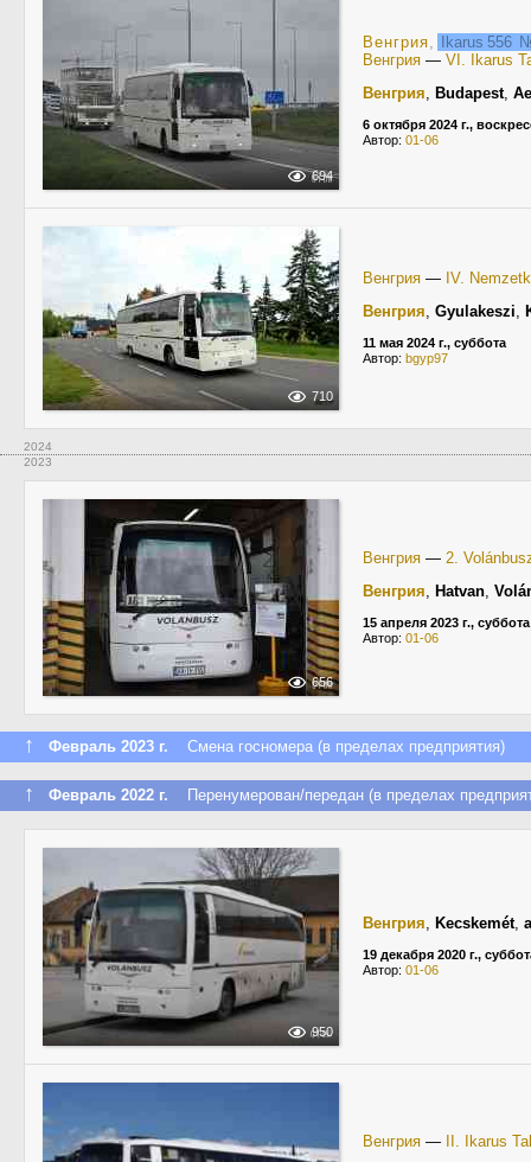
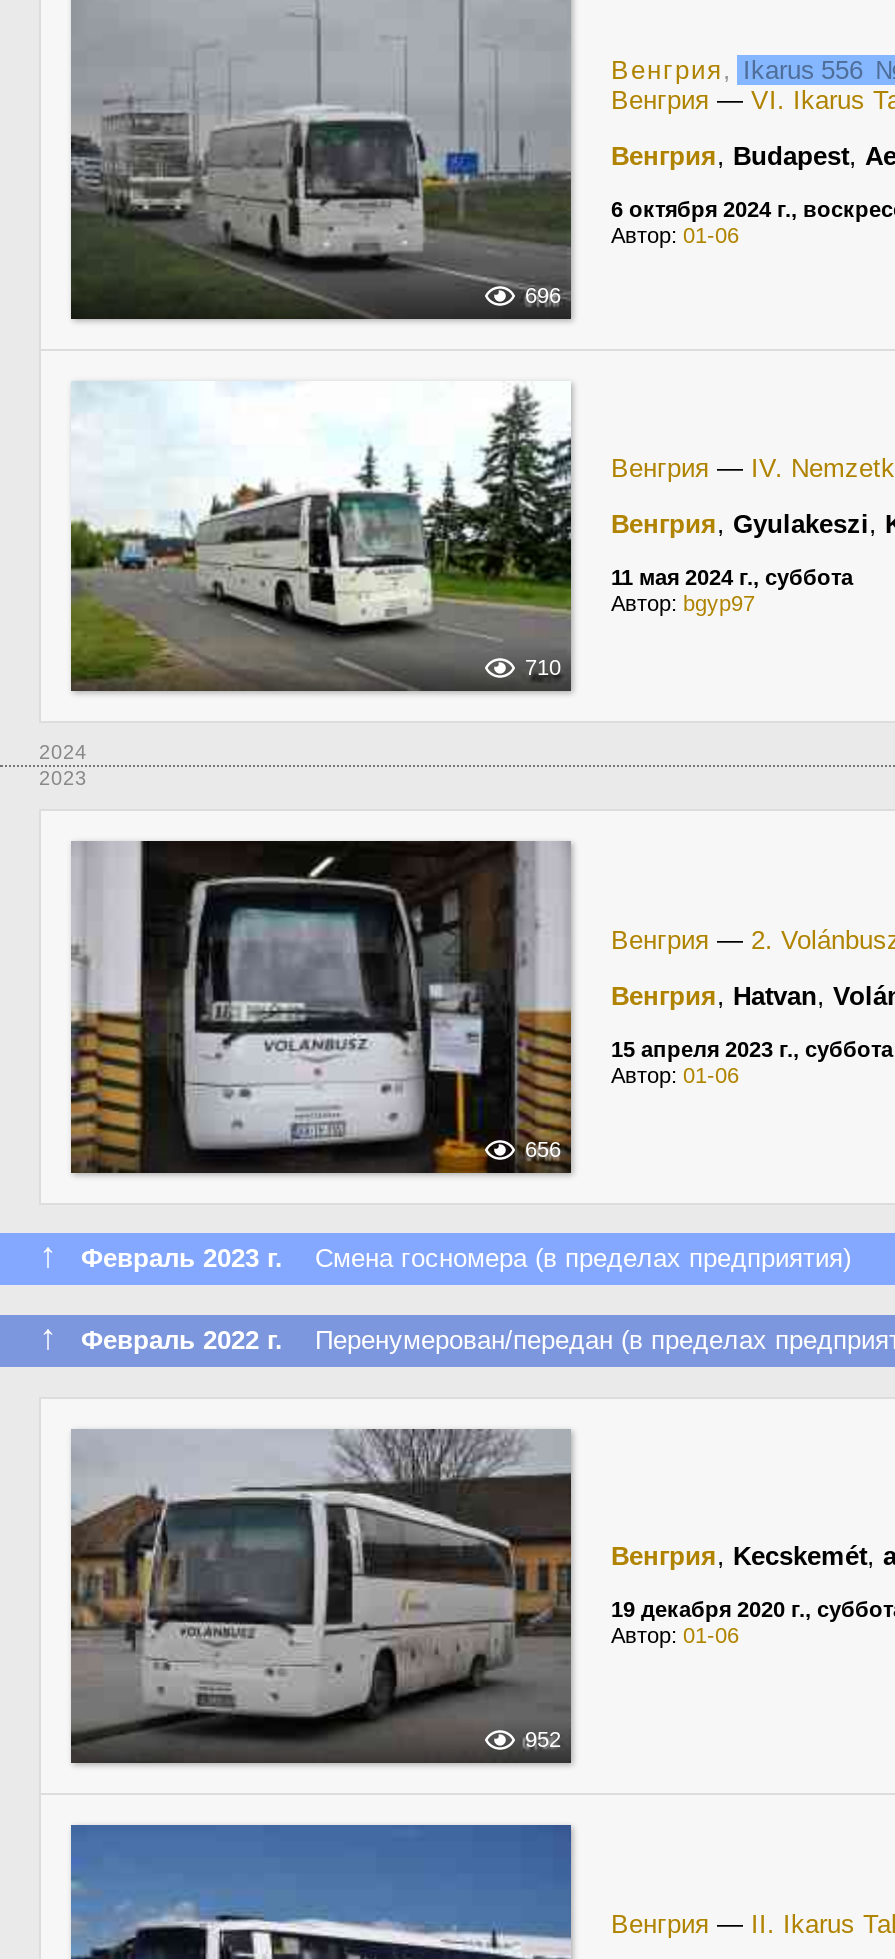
- 694
+ 696

- 950
+ 952
